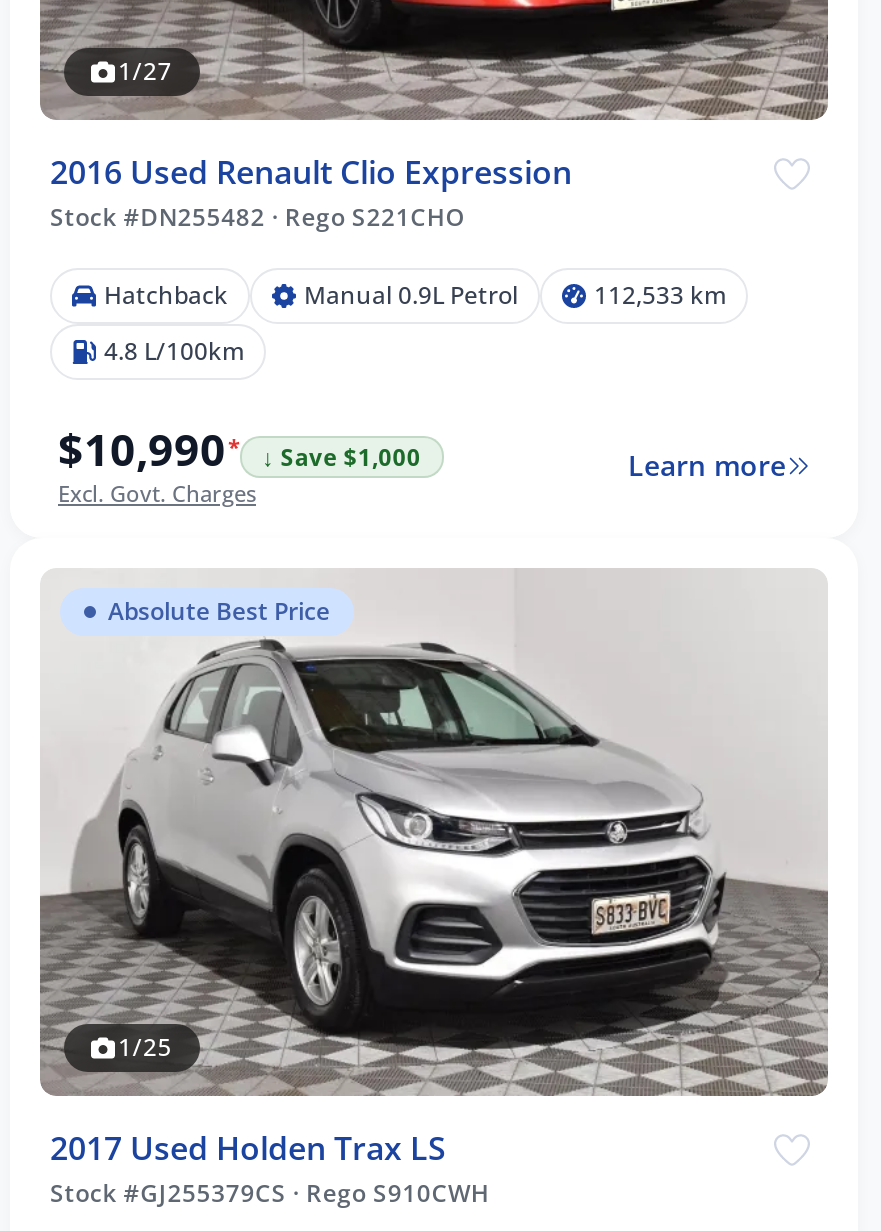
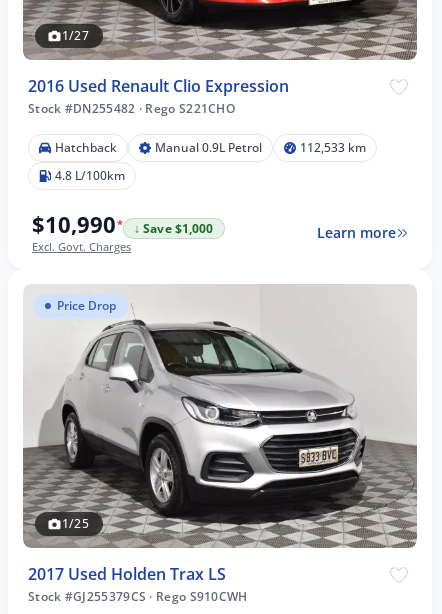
- Absolute Best Price
+ Price Drop
